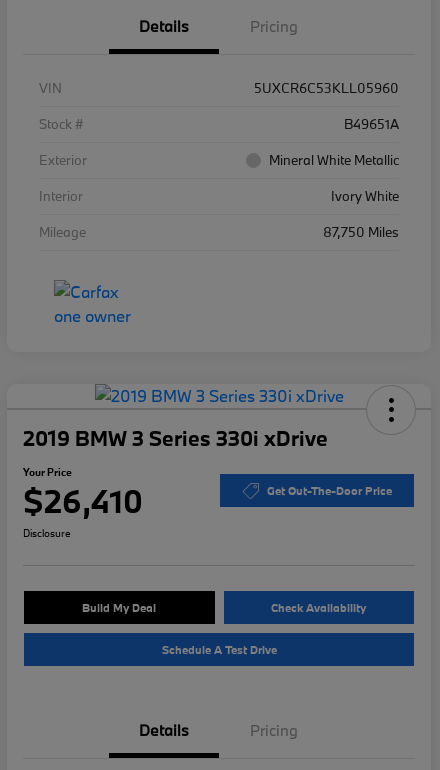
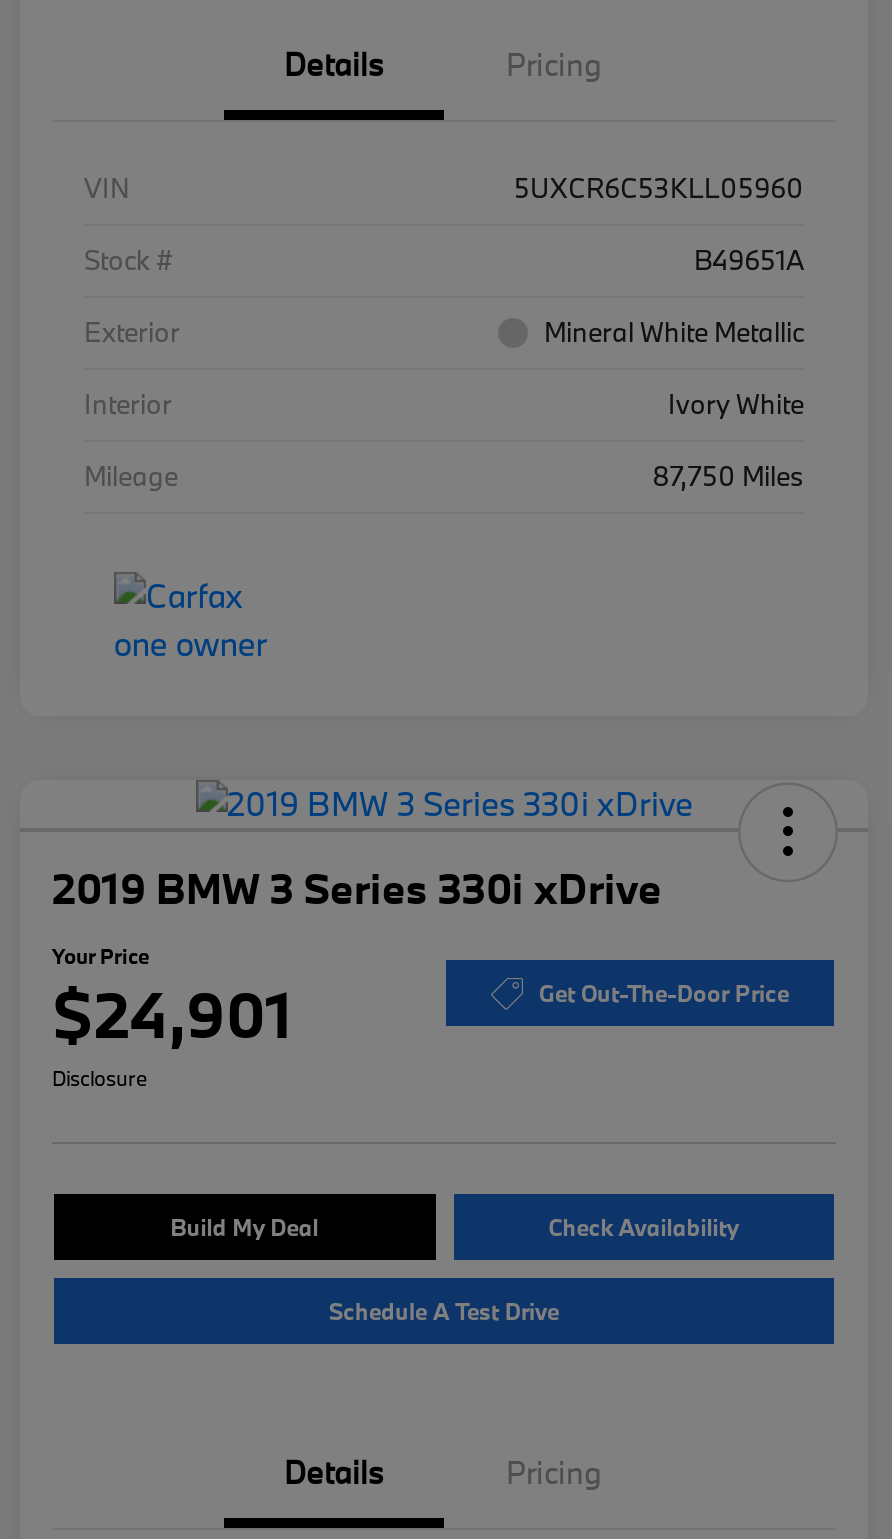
- $26,410
+ $24,901
